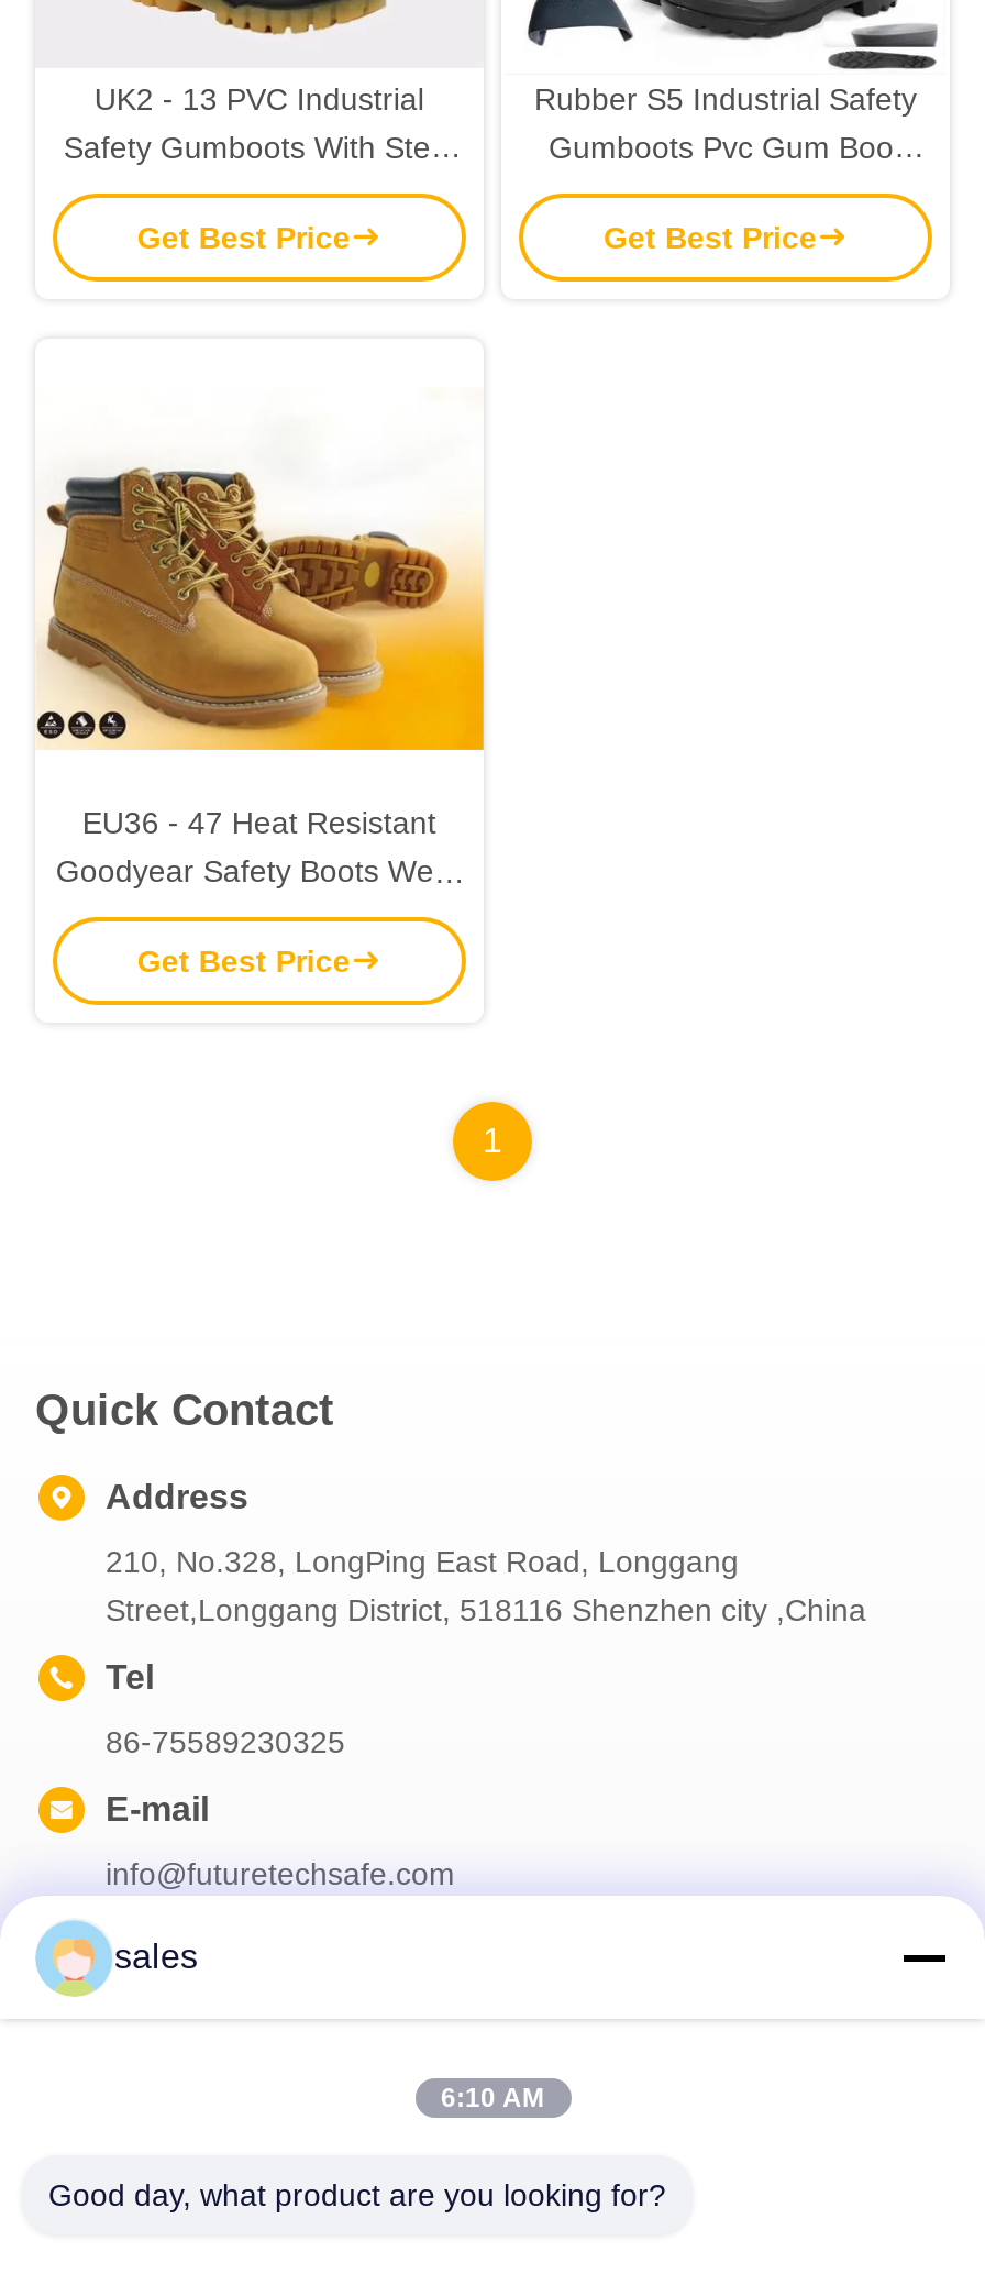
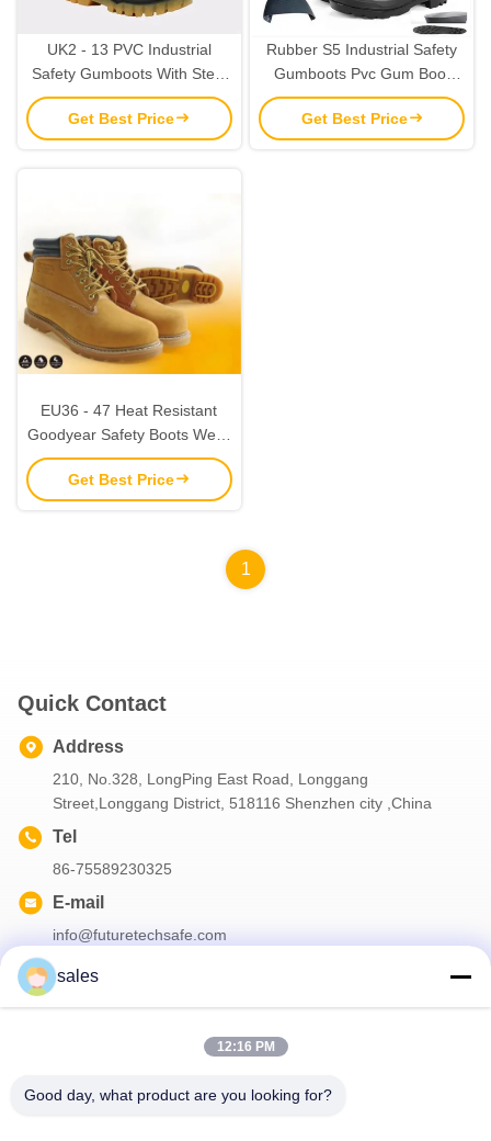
- 6:10 AM
+ 12:16 PM
